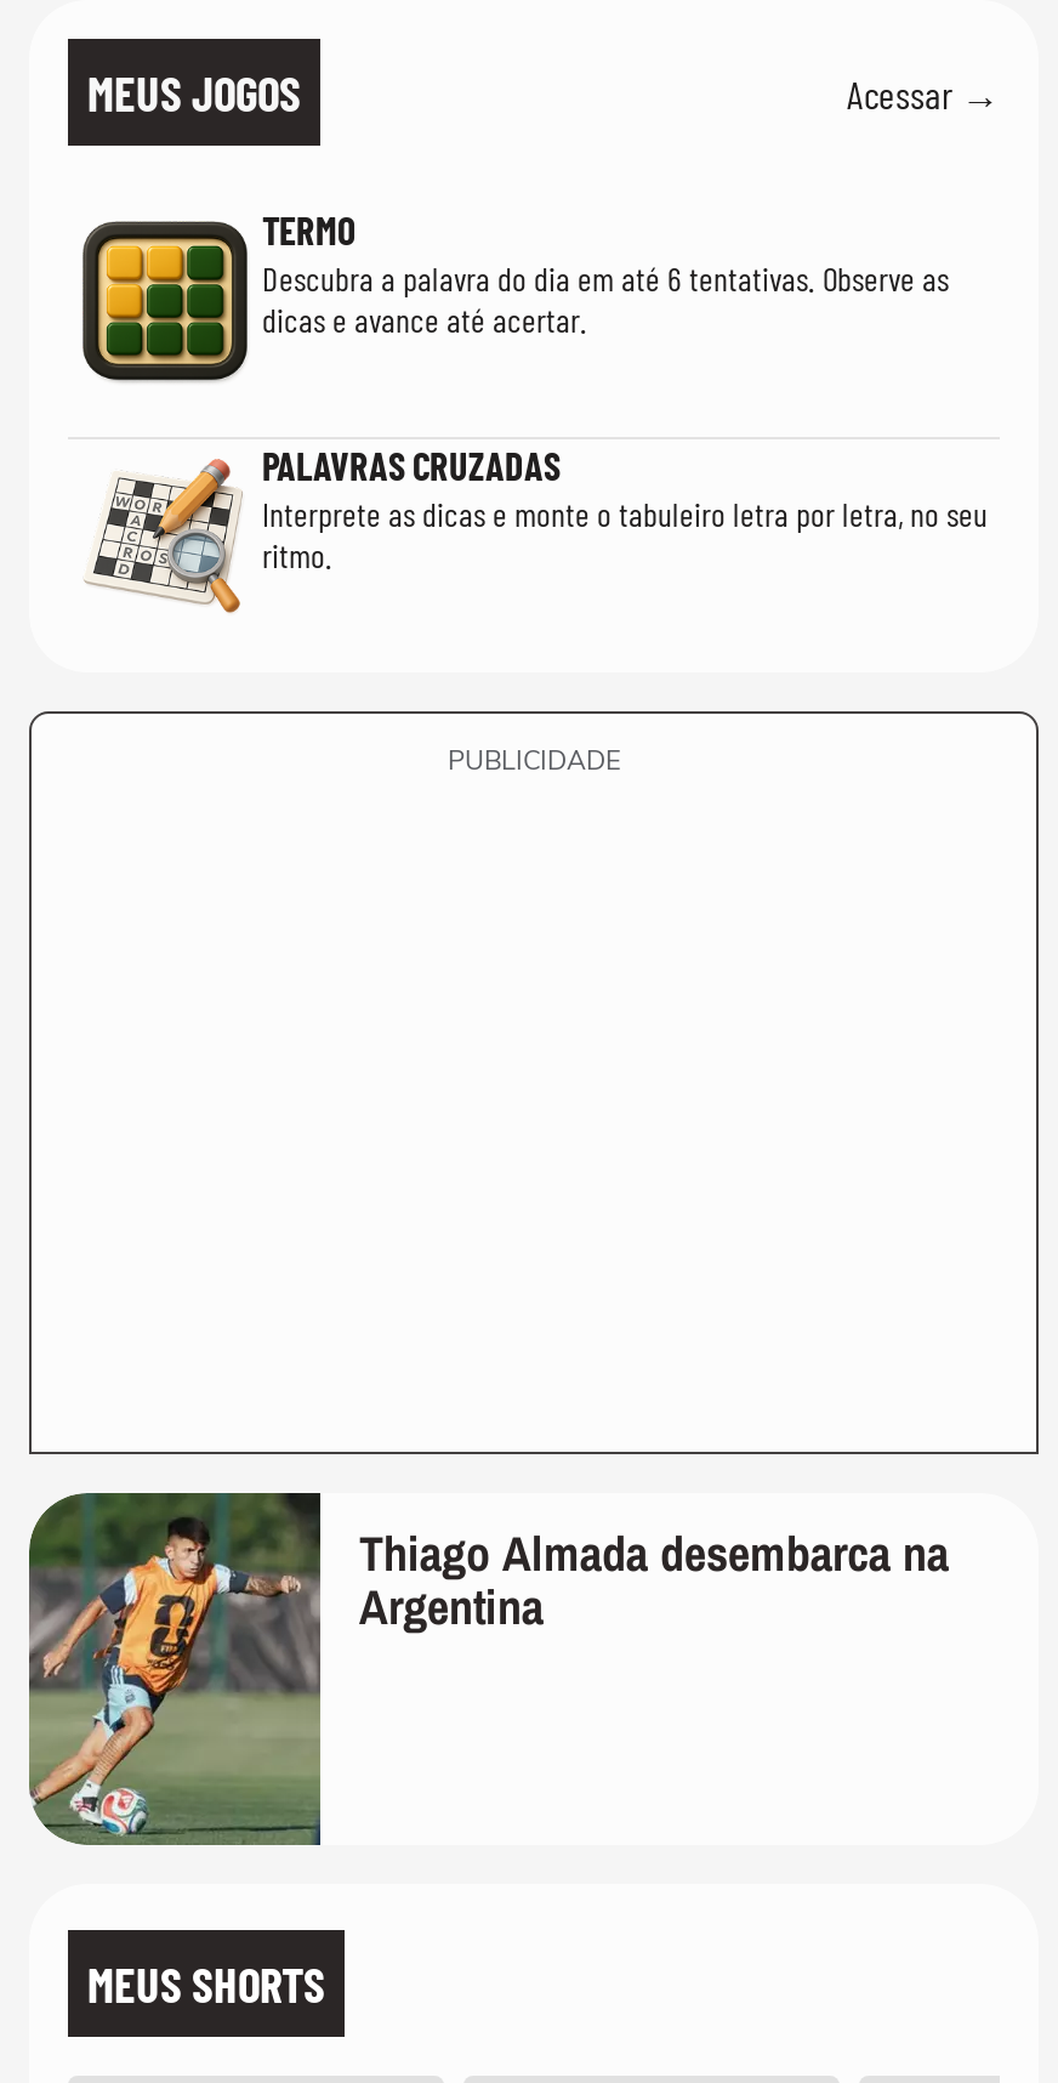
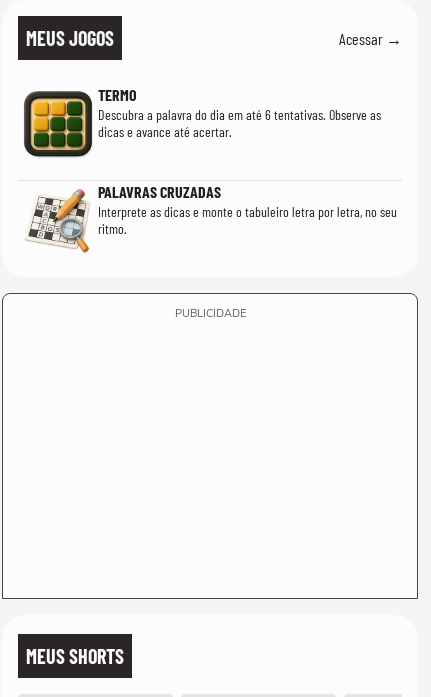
- [image]
- Thiago Almada desembarca na
- Argentina
